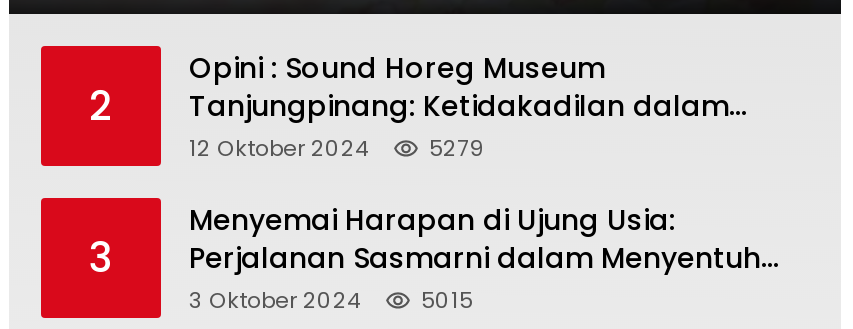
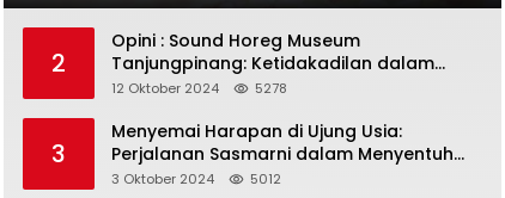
- 5279
+ 5278

- 5015
+ 5012
